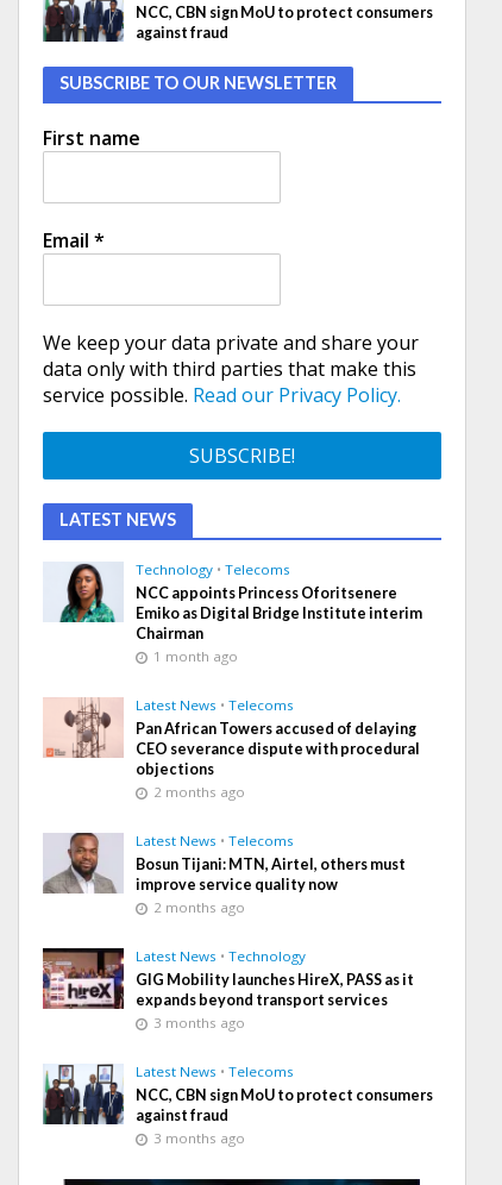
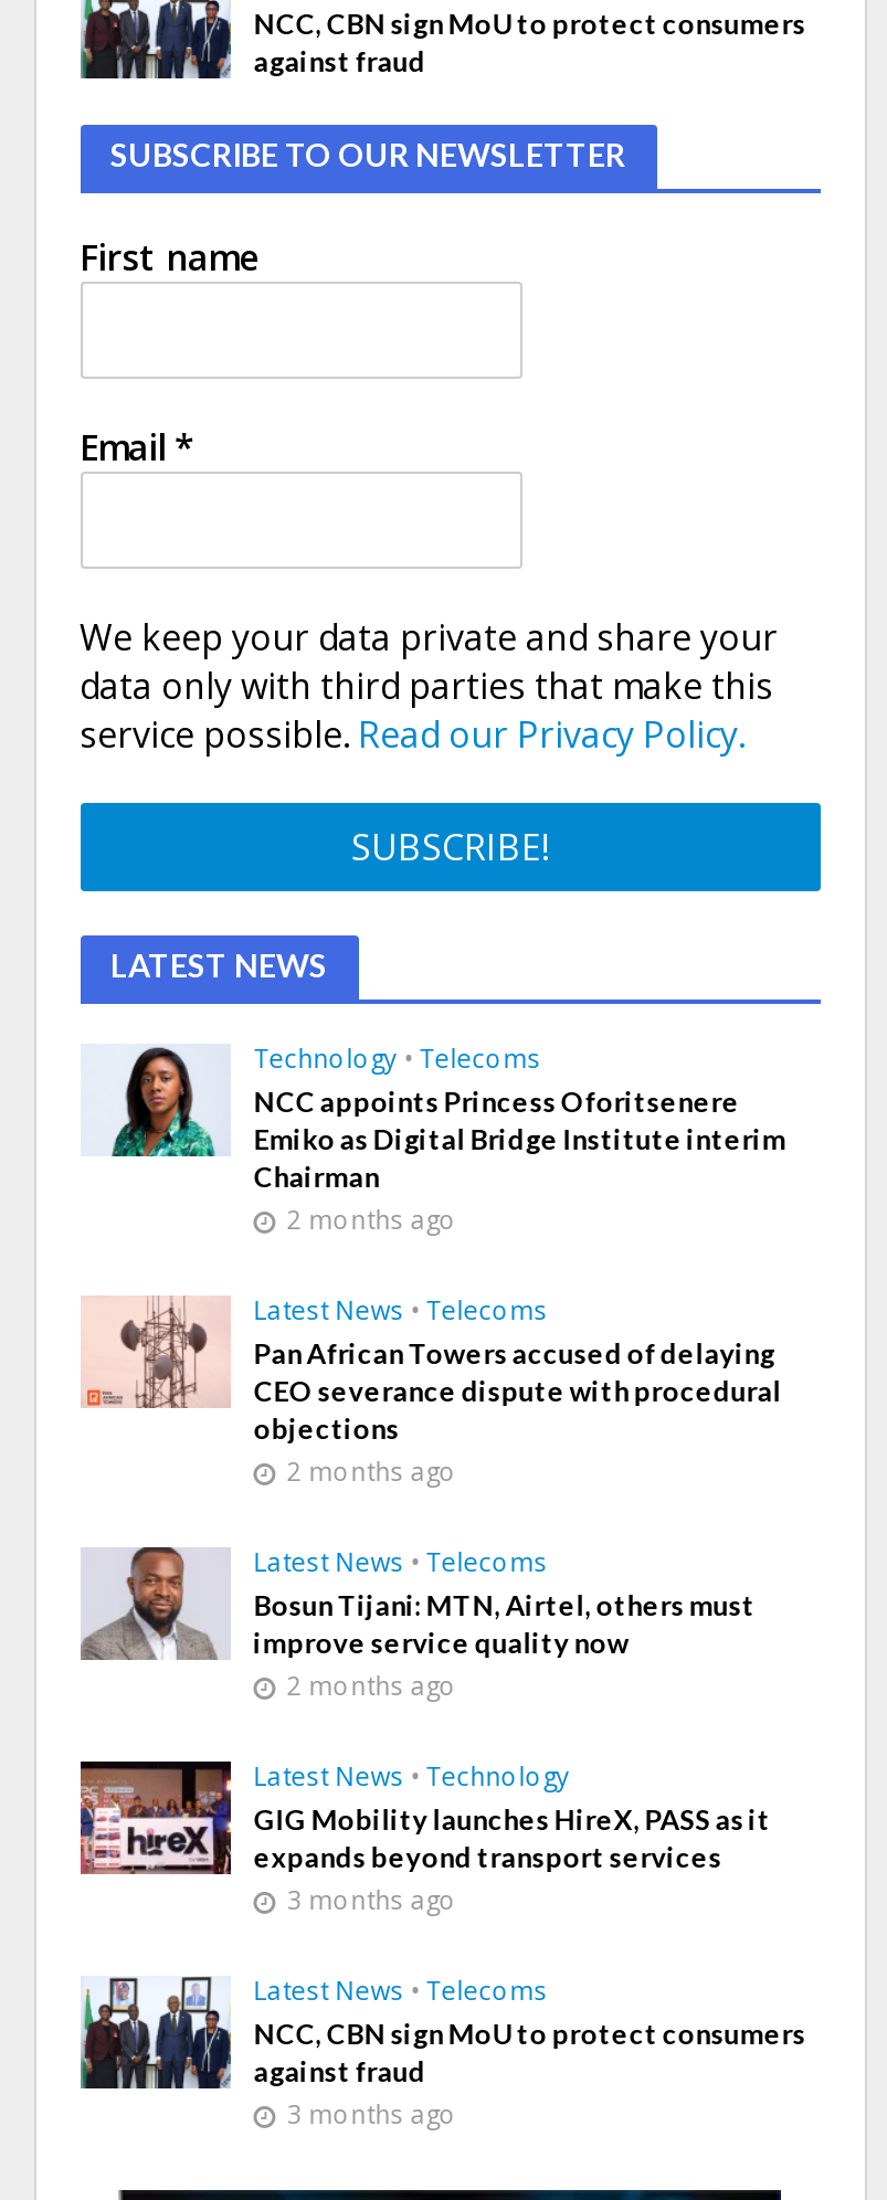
- 1 month ago
+ 2 months ago
